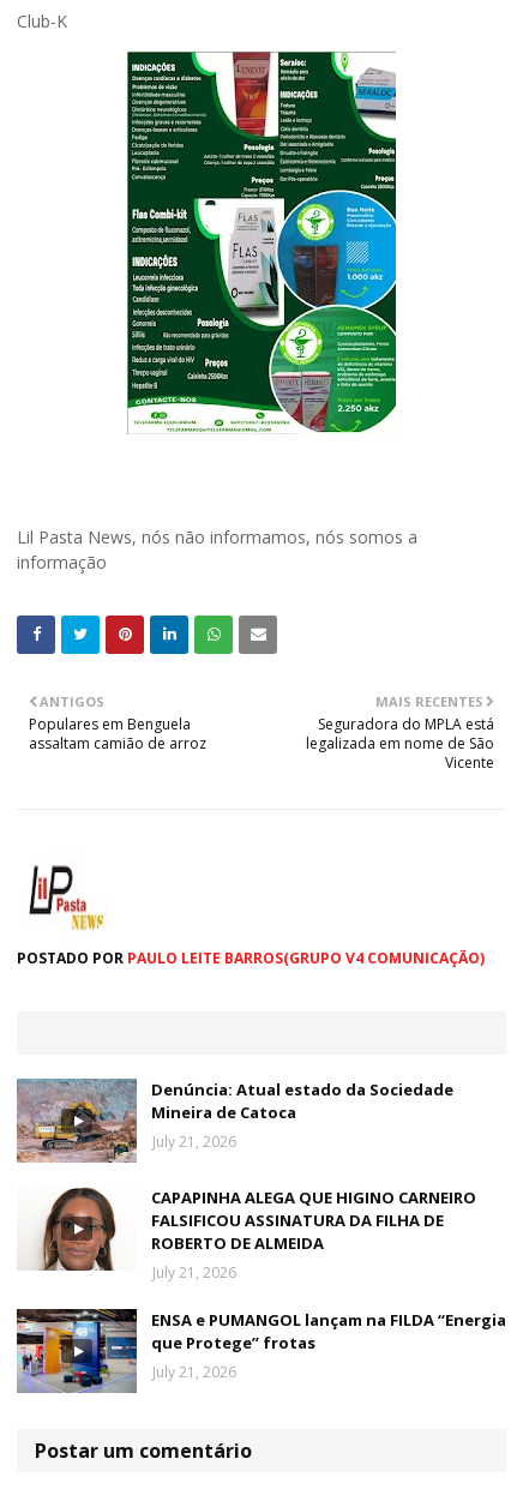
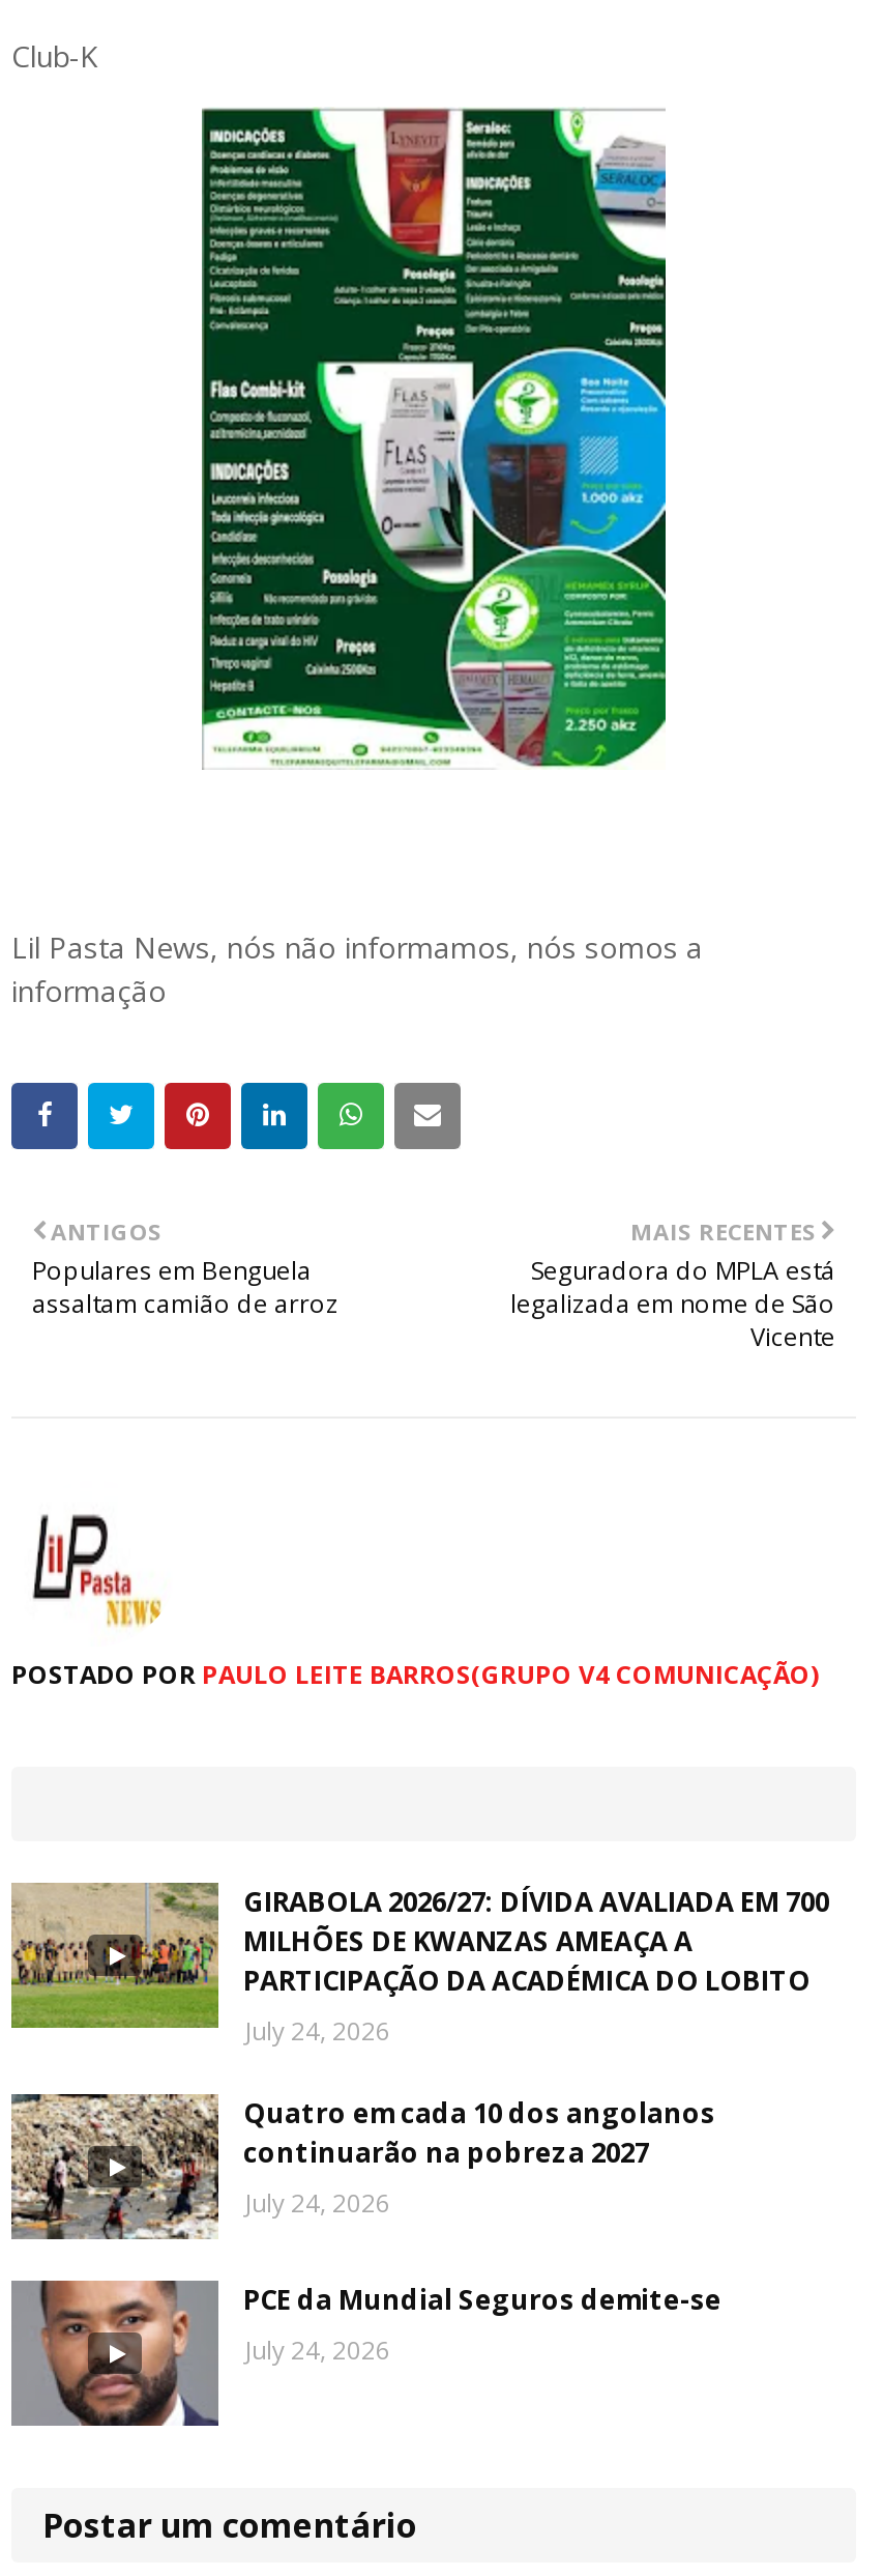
- [image]
- Denúncia: Atual estado da Sociedade
- Mineira de Catoca
- July 21, 2026
+ [image]
+ GIRABOLA 2026/27: DÍVIDA AVALIADA EM 700
+ MILHÕES DE KWANZAS AMEAÇA A
+ PARTICIPAÇÃO DA ACADÉMICA DO LOBITO
+ July 24, 2026

- [image]
- CAPAPINHA ALEGA QUE HIGINO CARNEIRO
- FALSIFICOU ASSINATURA DA FILHA DE
- ROBERTO DE ALMEIDA
- July 21, 2026
+ [image]
+ Quatro em cada 10 dos angolanos
+ continuarão na pobreza 2027
+ July 24, 2026

- [image]
- ENSA e PUMANGOL lançam na FILDA “Energia
- que Protege” frotas
- July 21, 2026
+ [image]
+ PCE da Mundial Seguros demite-se
+ July 24, 2026
